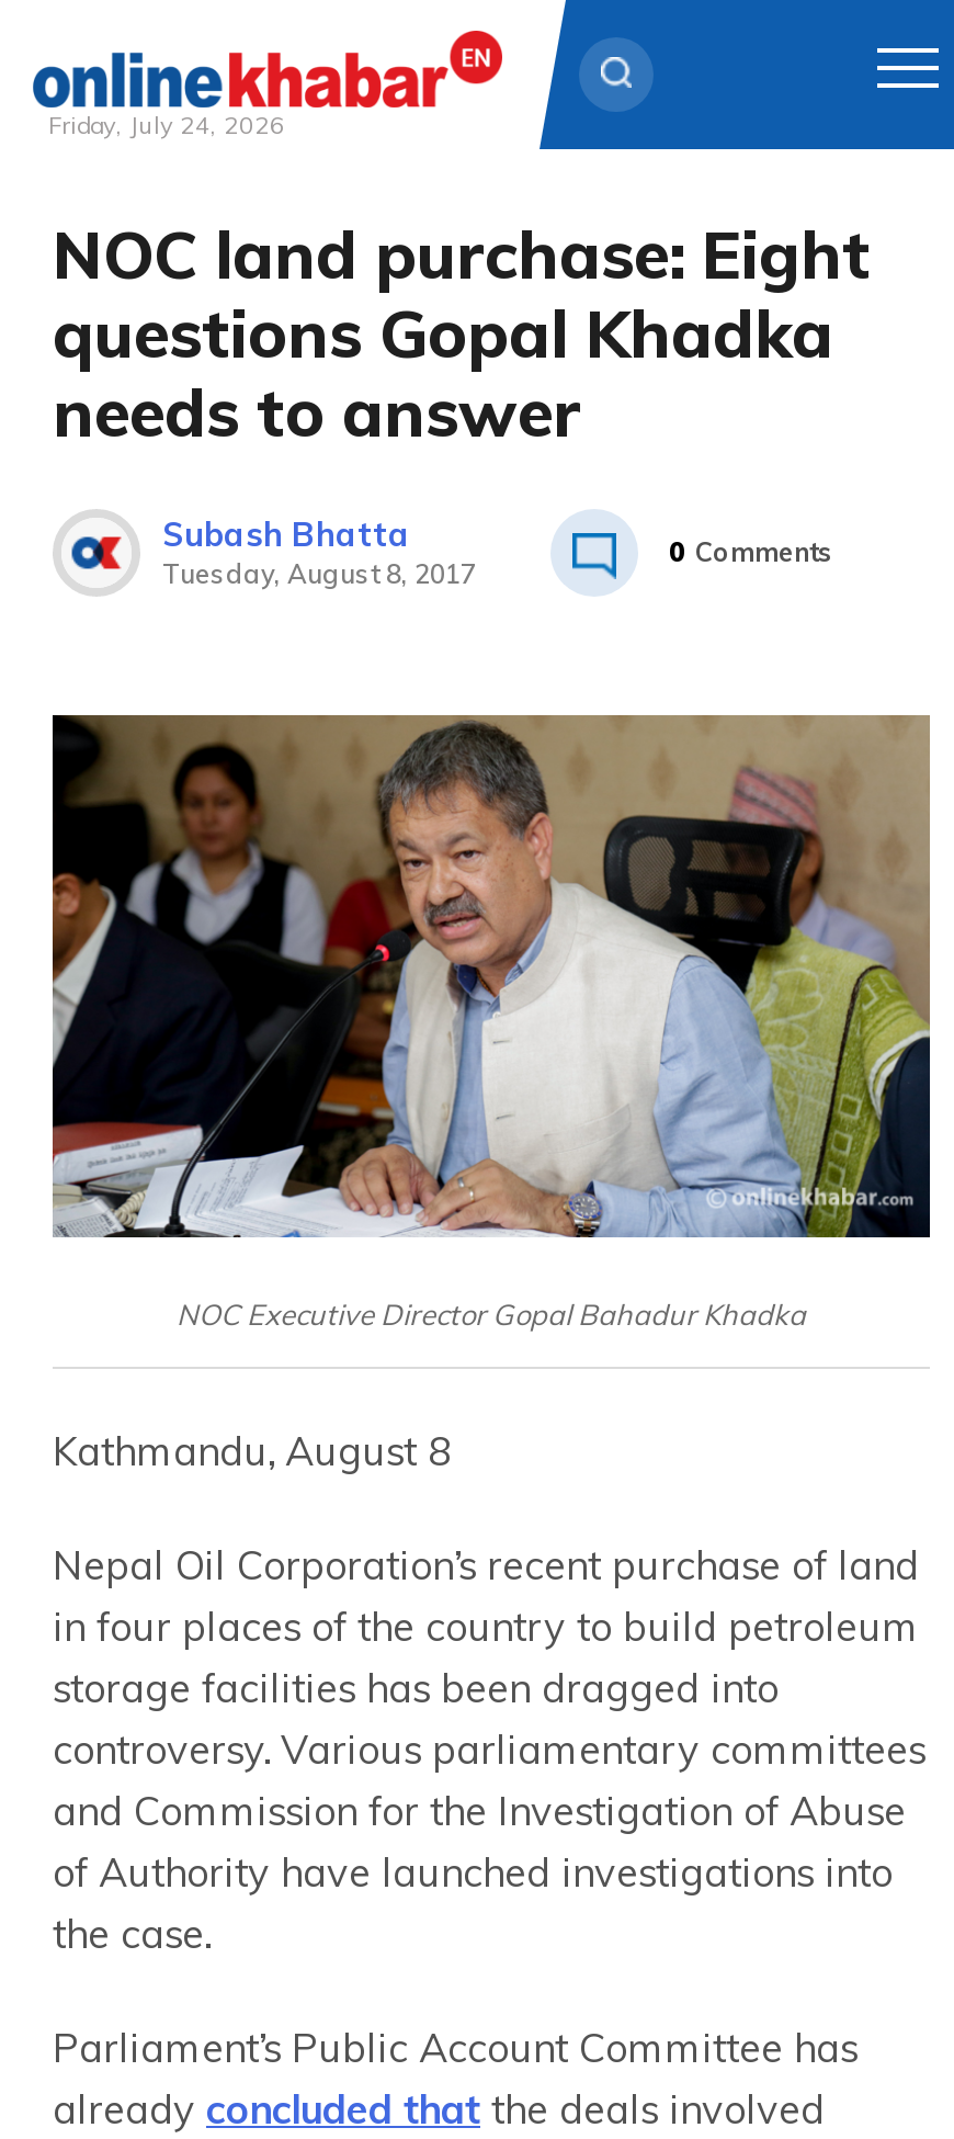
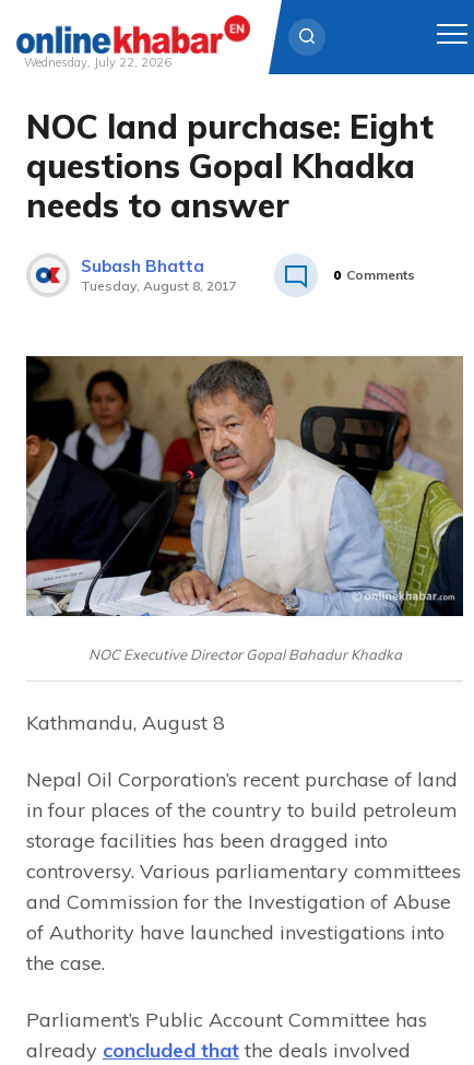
- Friday, July 24, 2026
+ Wednesday, July 22, 2026
